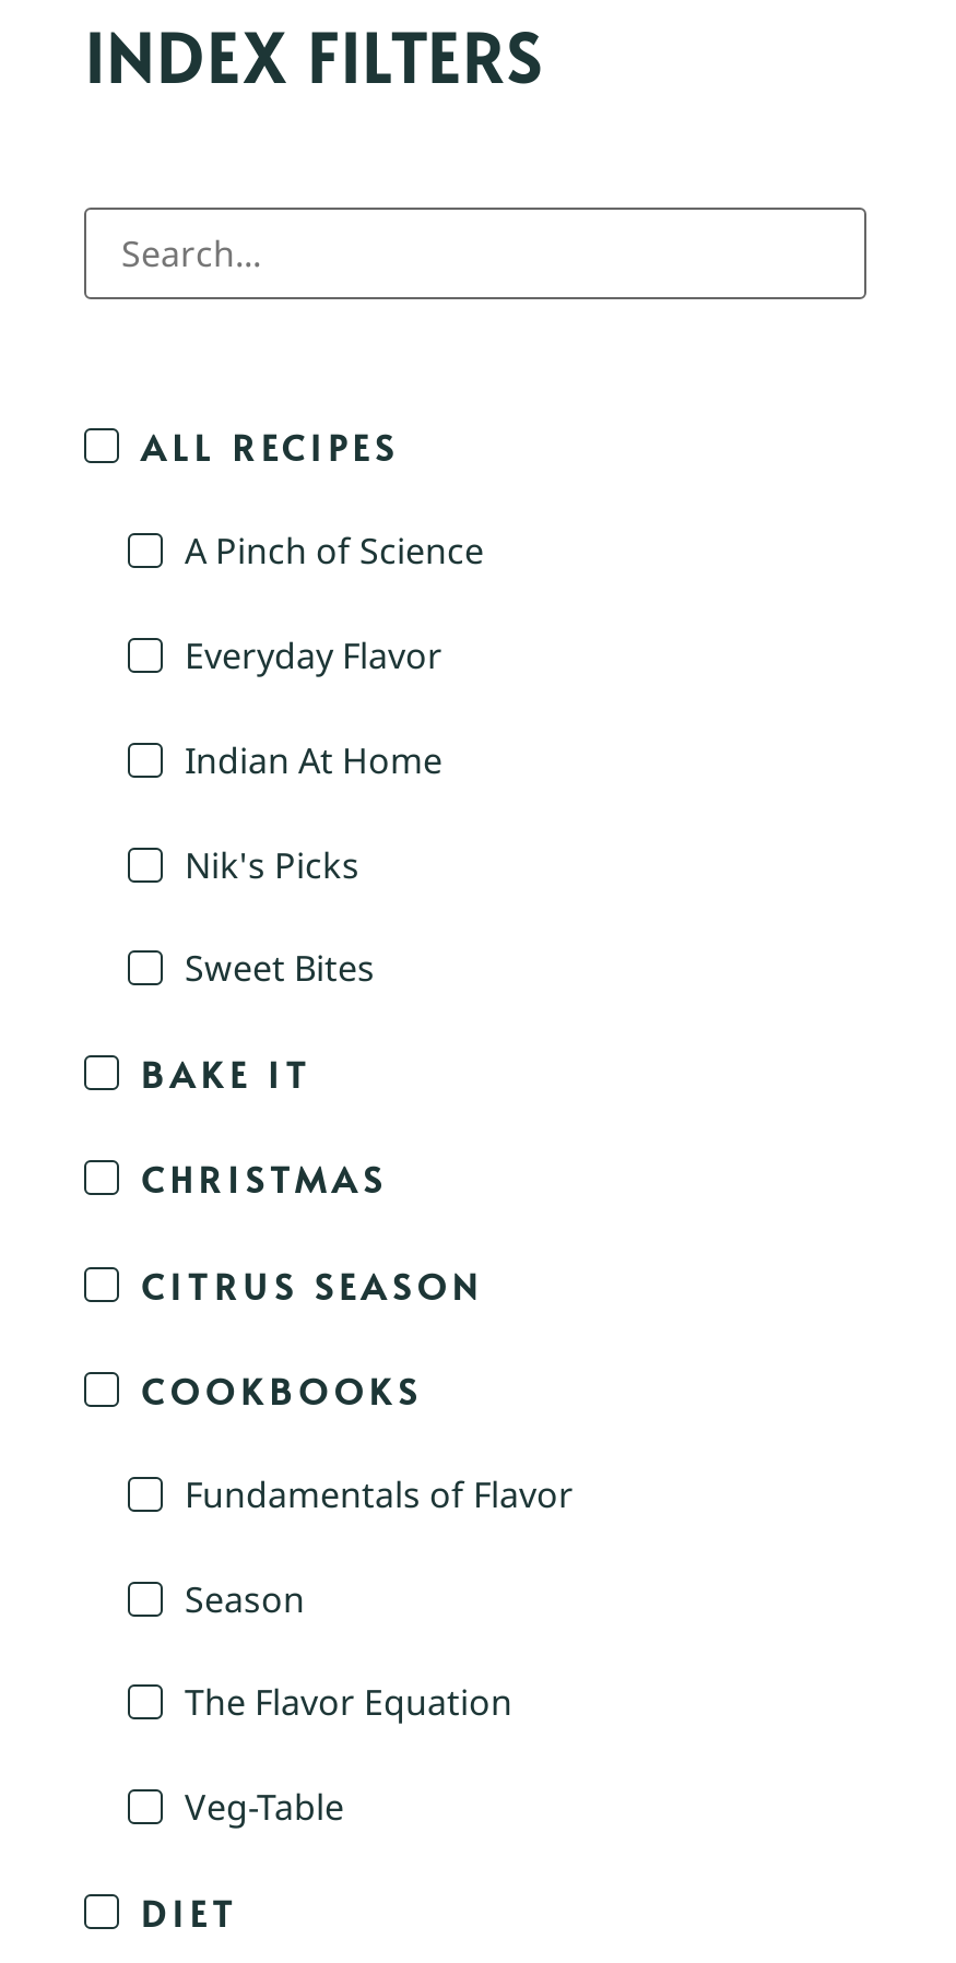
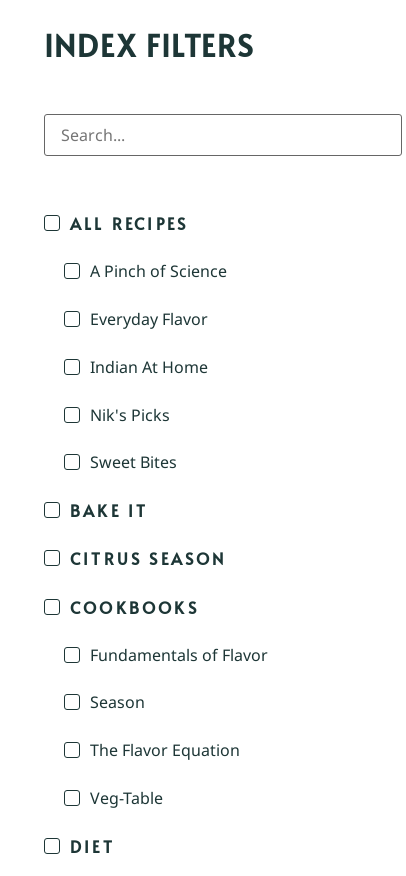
- CHRISTMAS
